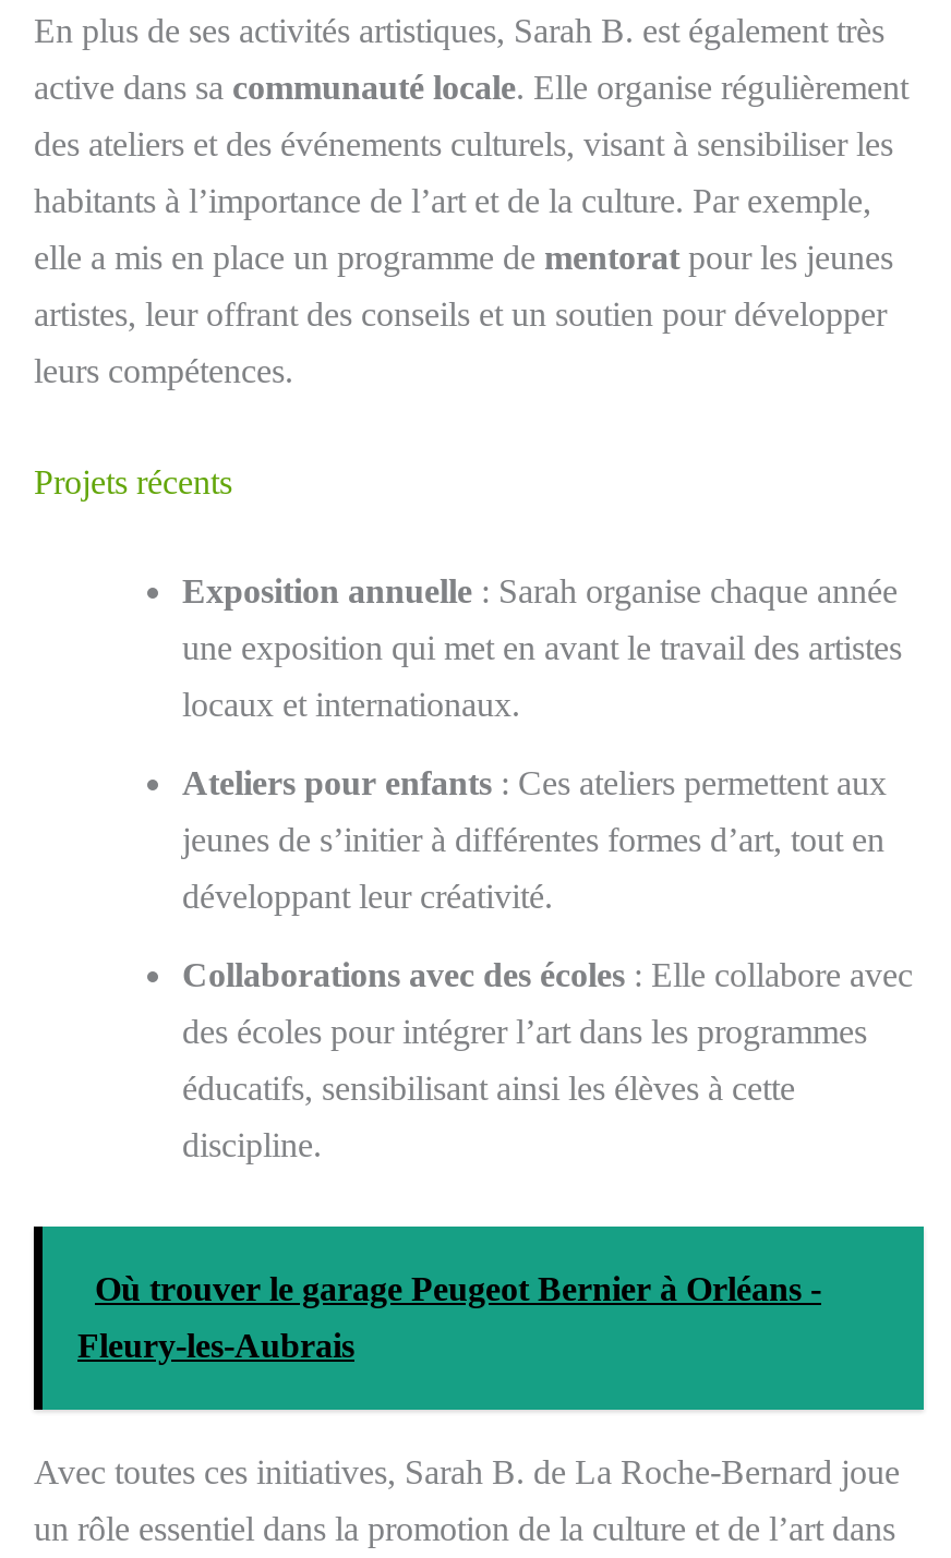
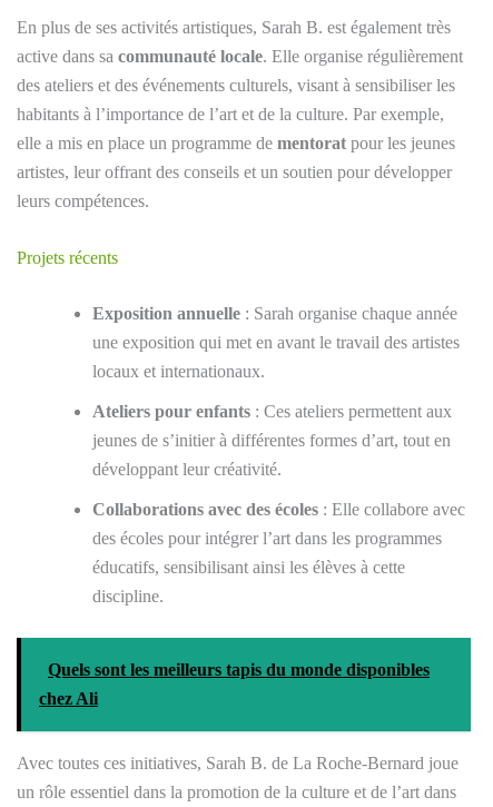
- Où trouver le garage Peugeot Bernier à Orléans -
+ Quels sont les meilleurs tapis du monde disponibles

- Fleury-les-Aubrais
+ chez Ali
